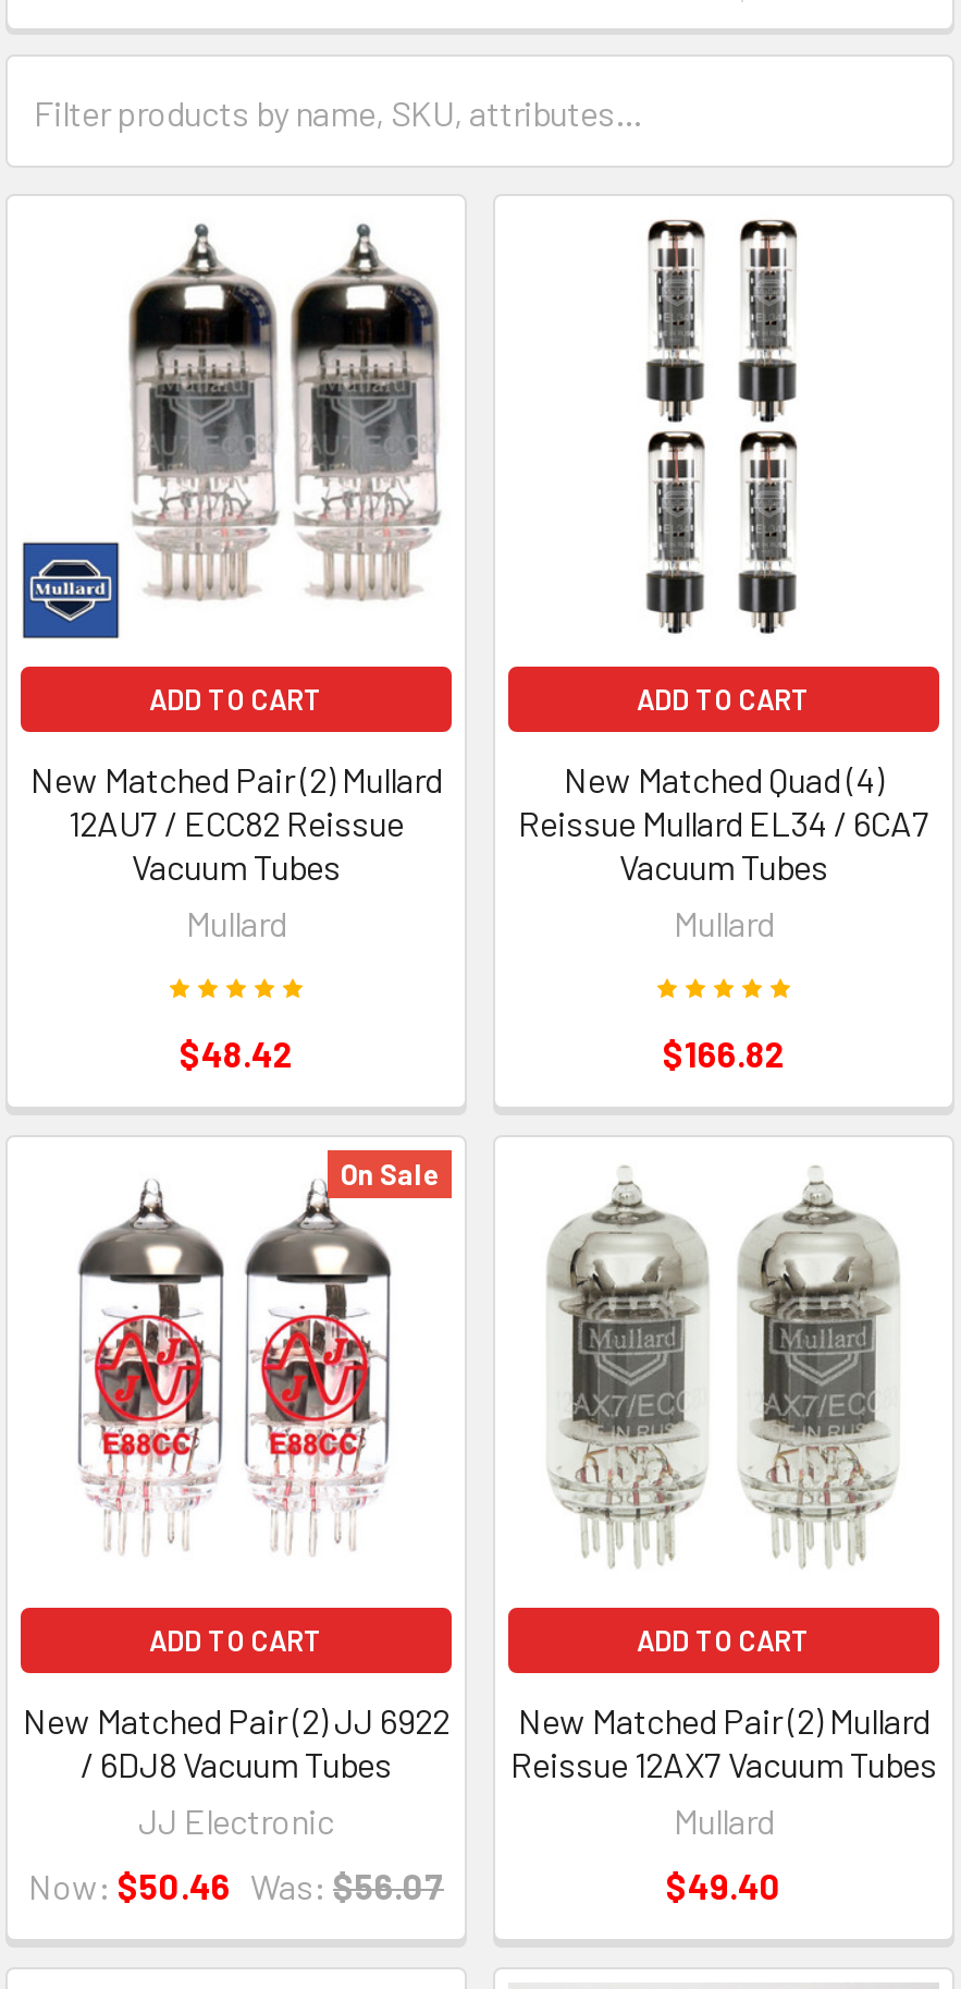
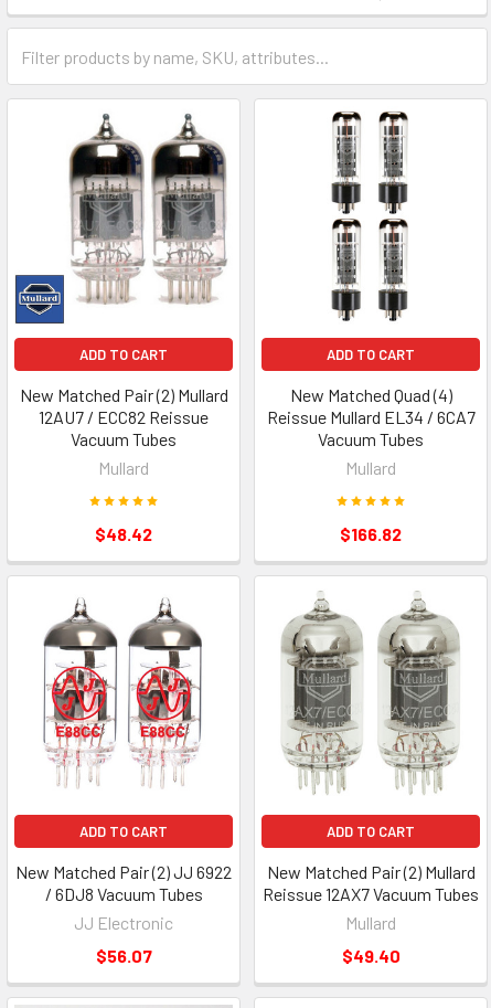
- On Sale

- Now: $50.46 Was: $56.07
+ $56.07
